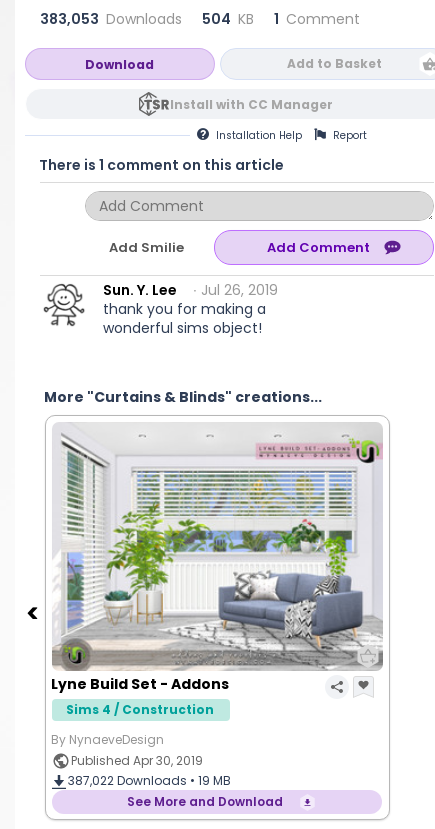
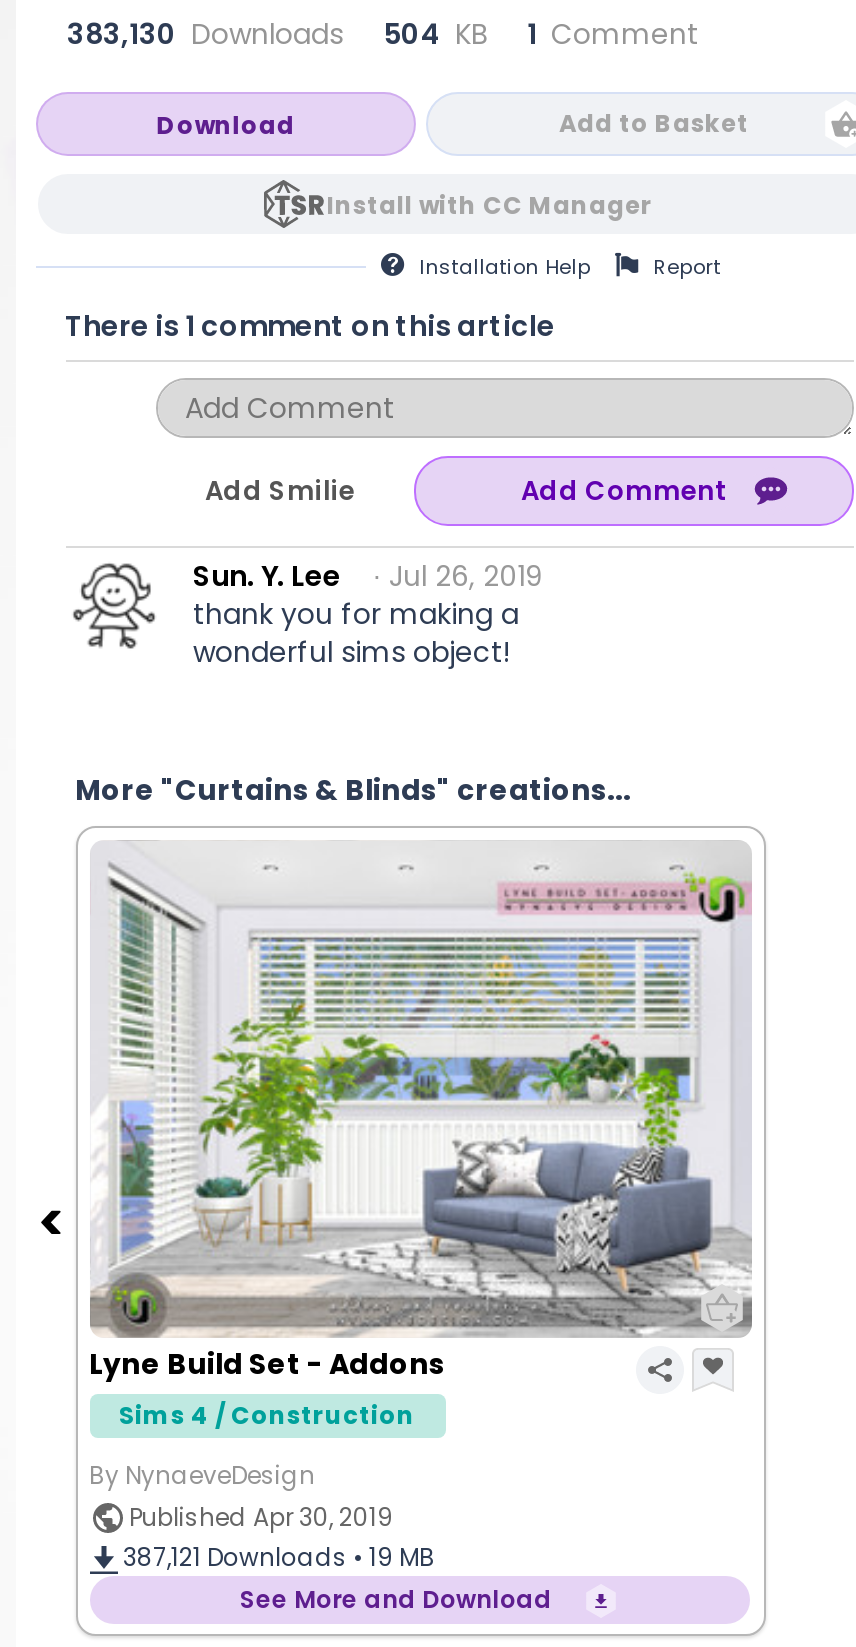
- 383,053 Downloads 504 KB 1 Comment
+ 383,130 Downloads 504 KB 1 Comment

- 387,022 Downloads • 19 MB
+ 387,121 Downloads • 19 MB
